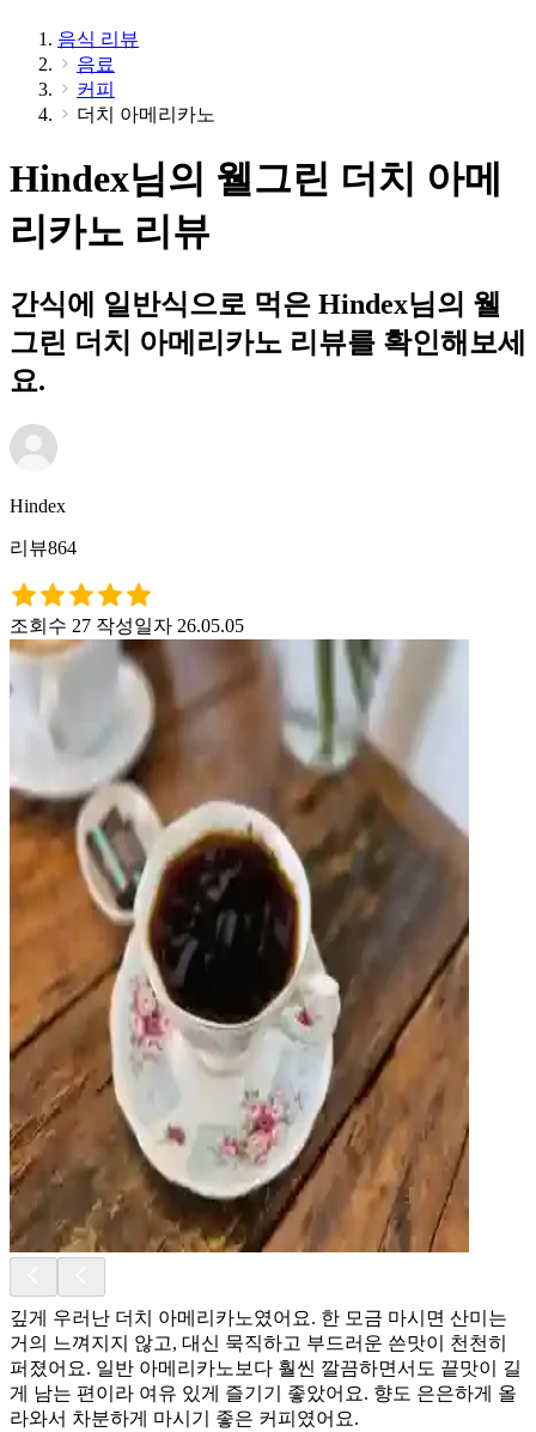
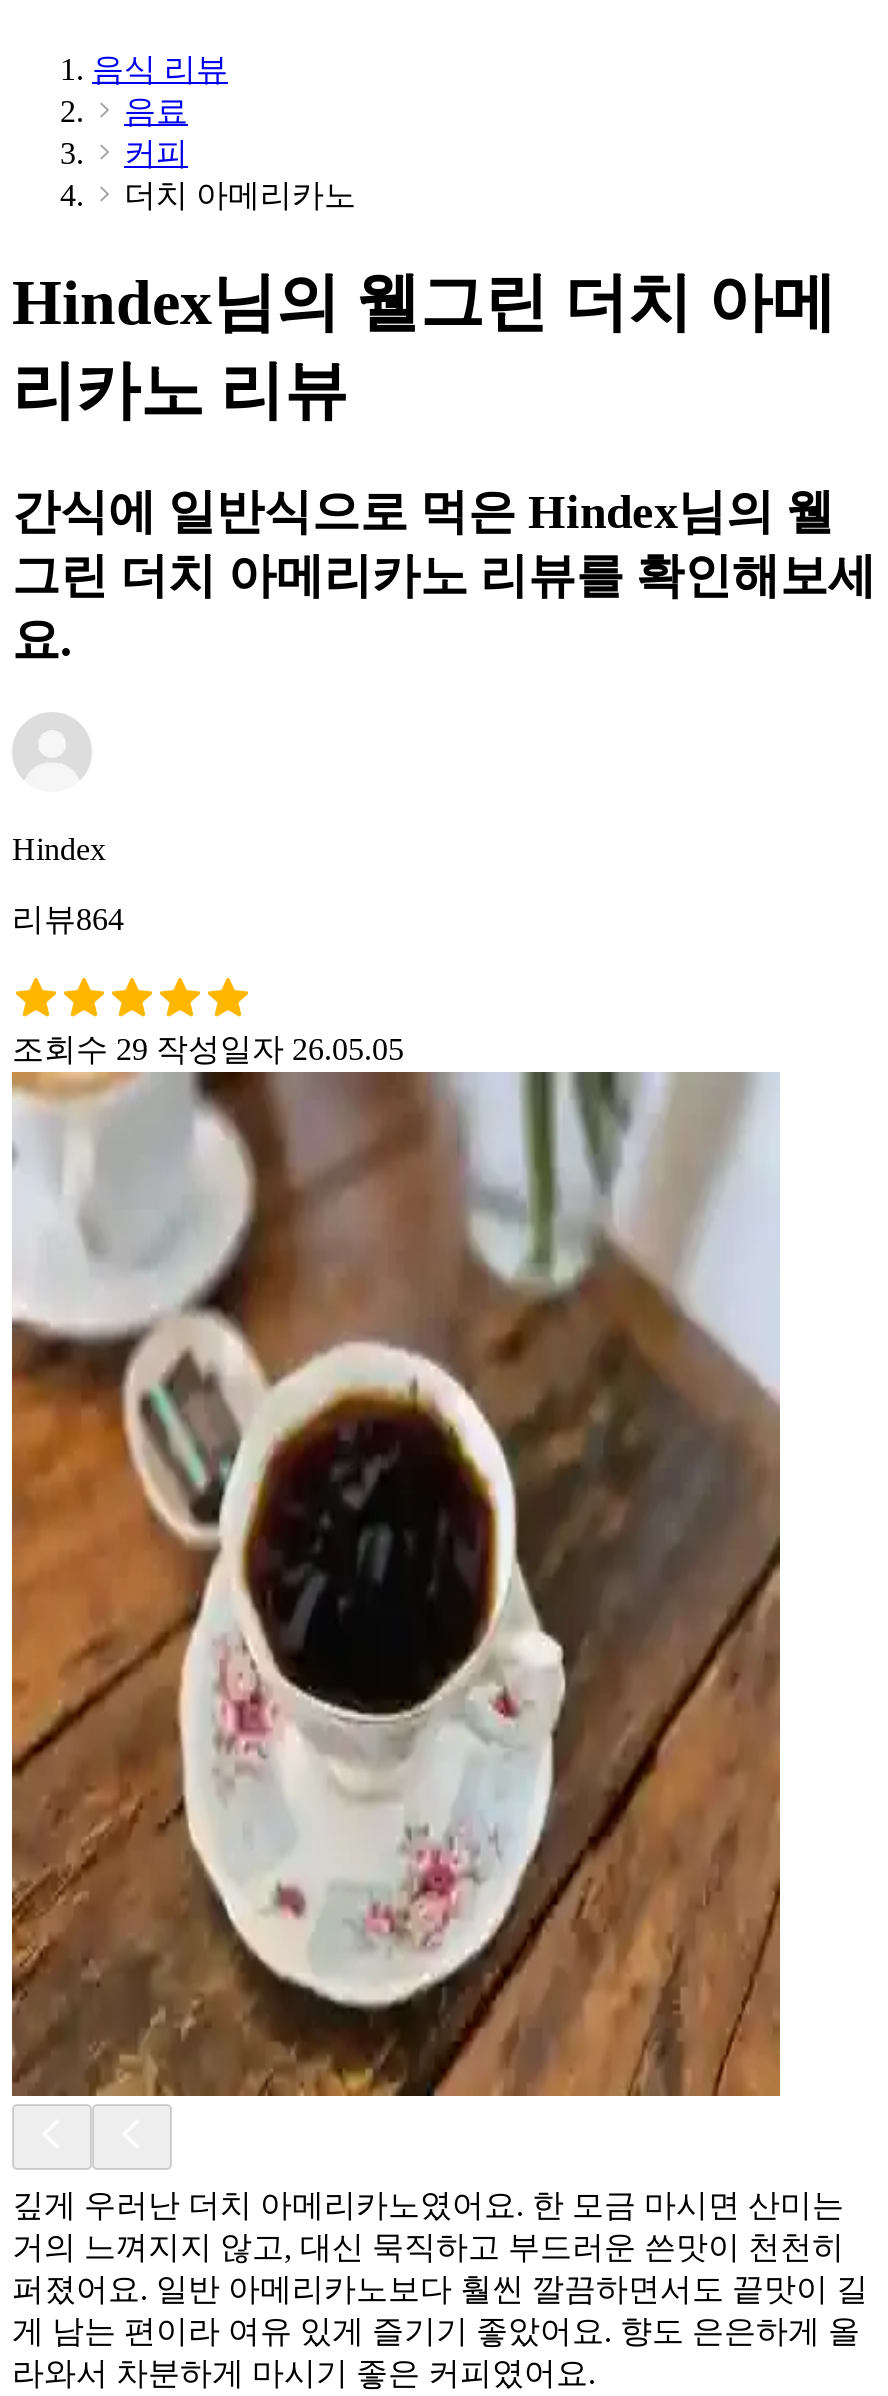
- 조회수 27 작성일자 26.05.05
+ 조회수 29 작성일자 26.05.05
